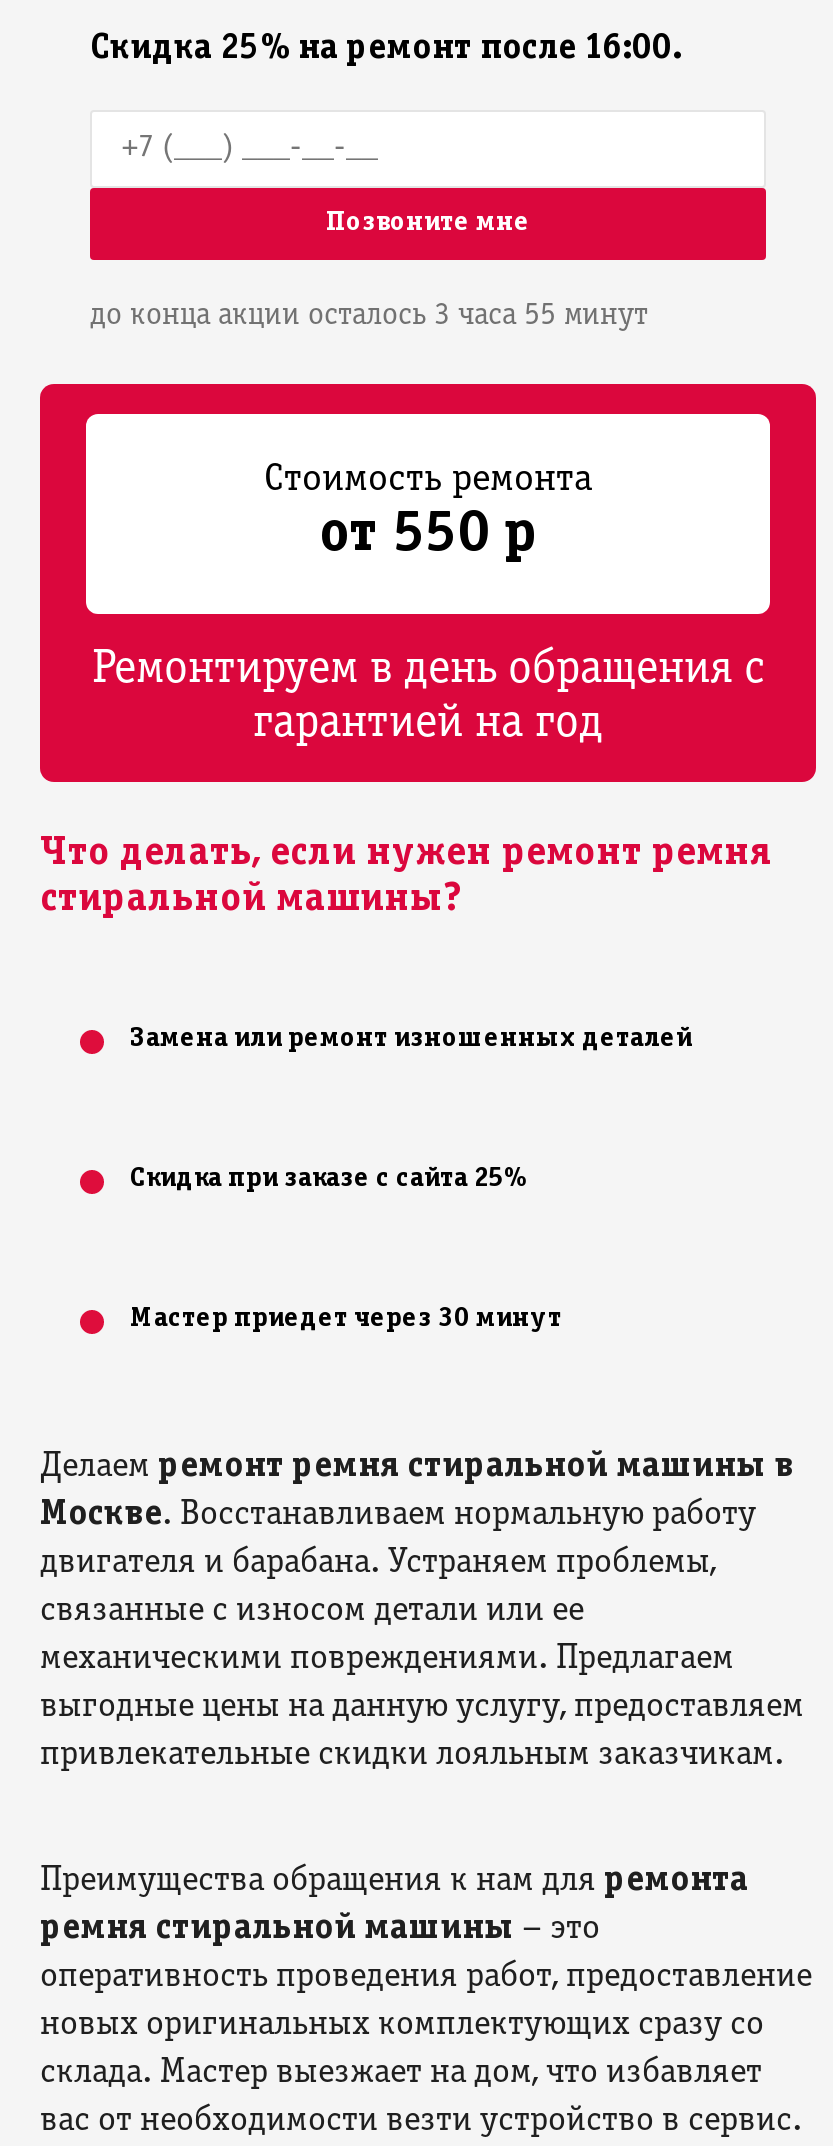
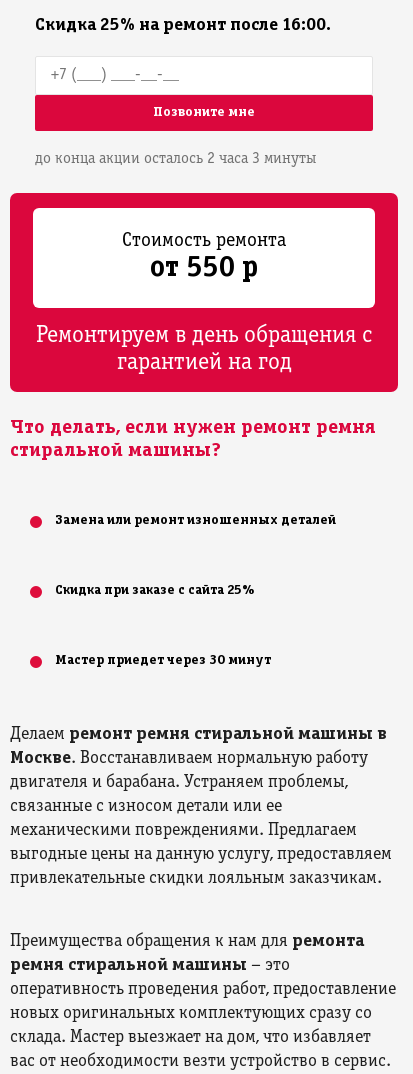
- до конца акции осталось 3 часа 55 минут
+ до конца акции осталось 2 часа 3 минуты
